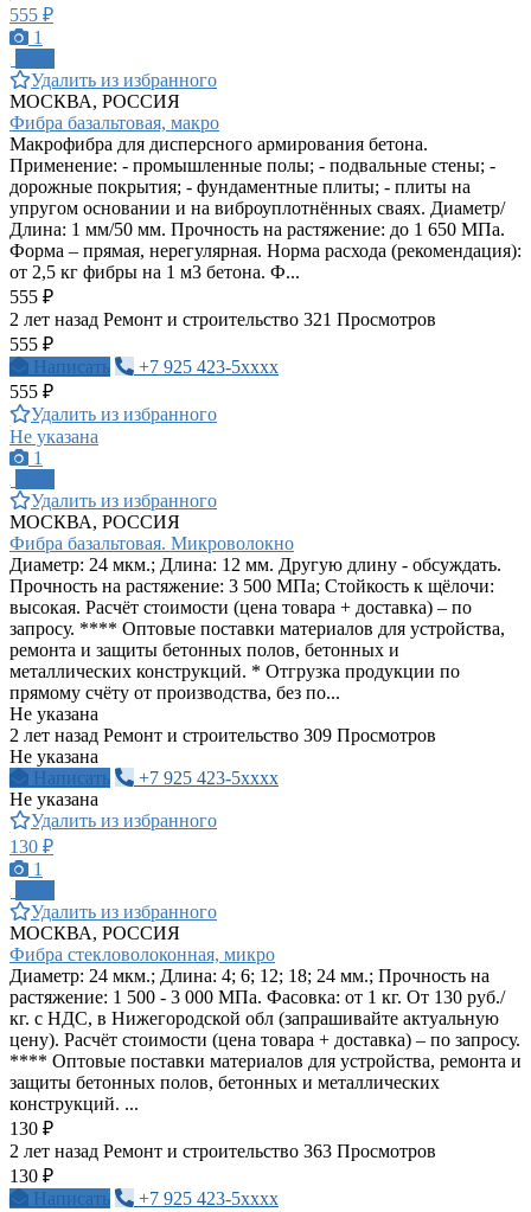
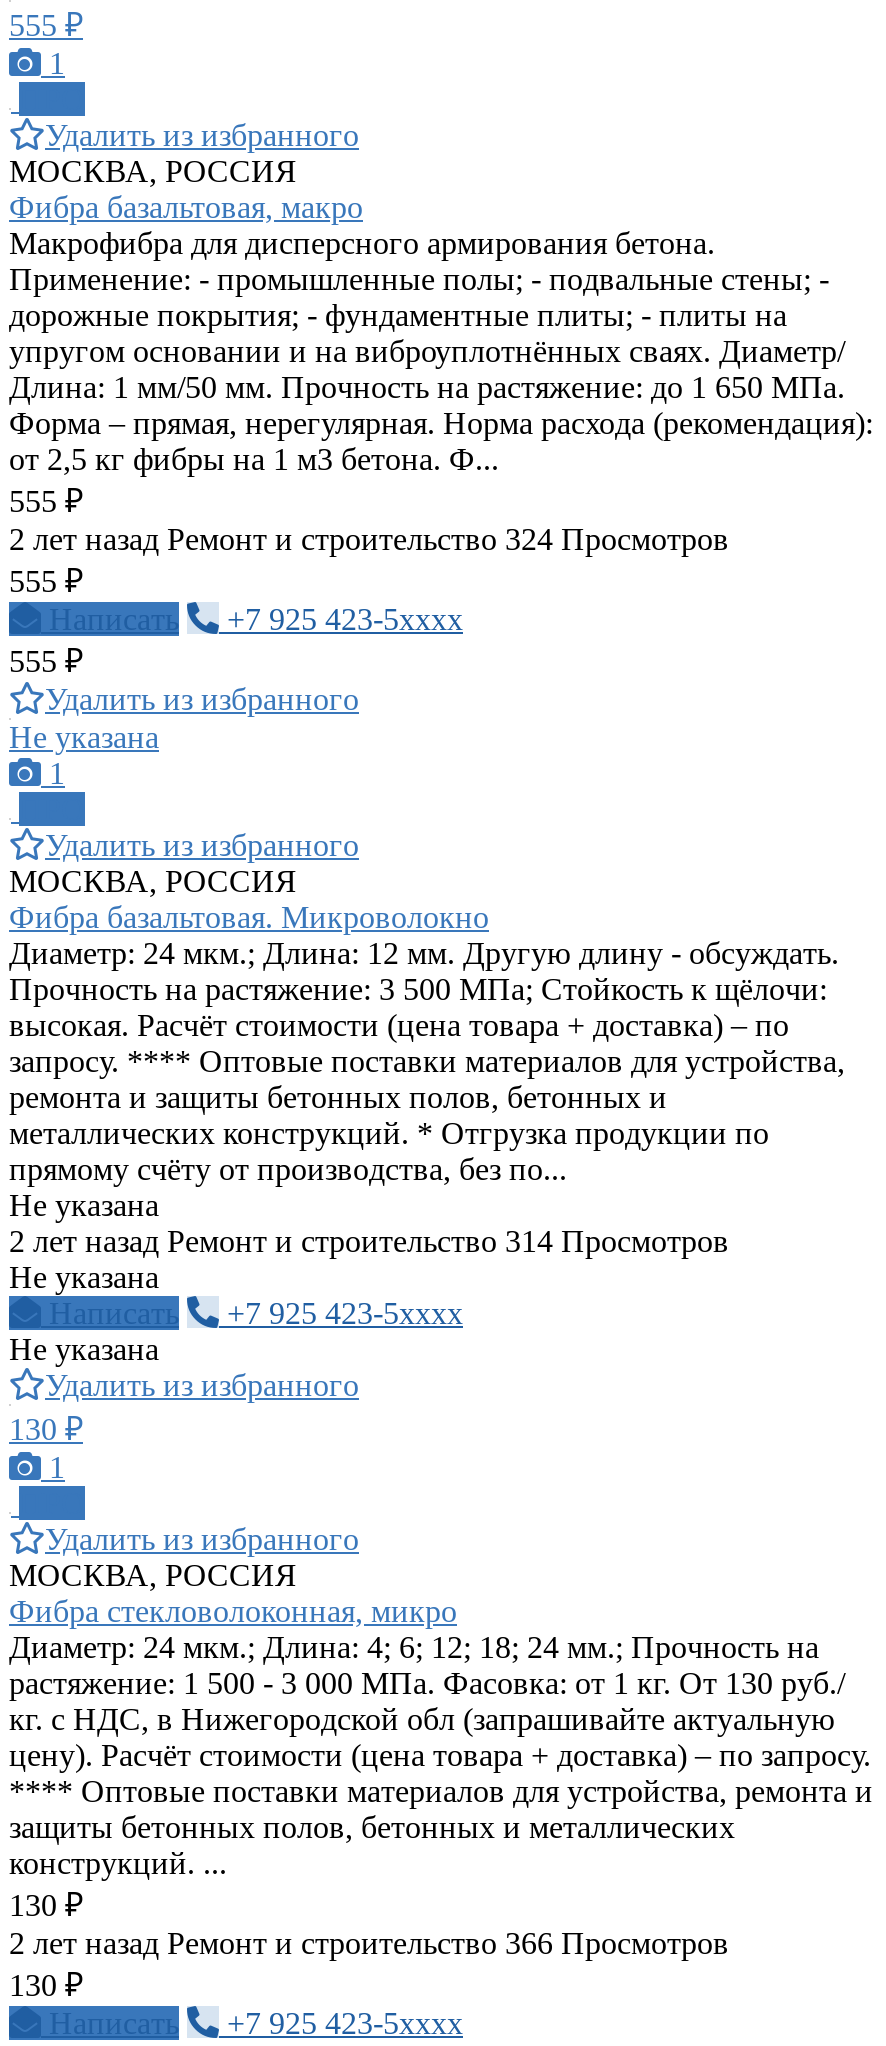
- 2 лет назад Ремонт и строительство 321 Просмотров
+ 2 лет назад Ремонт и строительство 324 Просмотров

- 2 лет назад Ремонт и строительство 309 Просмотров
+ 2 лет назад Ремонт и строительство 314 Просмотров

- 2 лет назад Ремонт и строительство 363 Просмотров
+ 2 лет назад Ремонт и строительство 366 Просмотров
